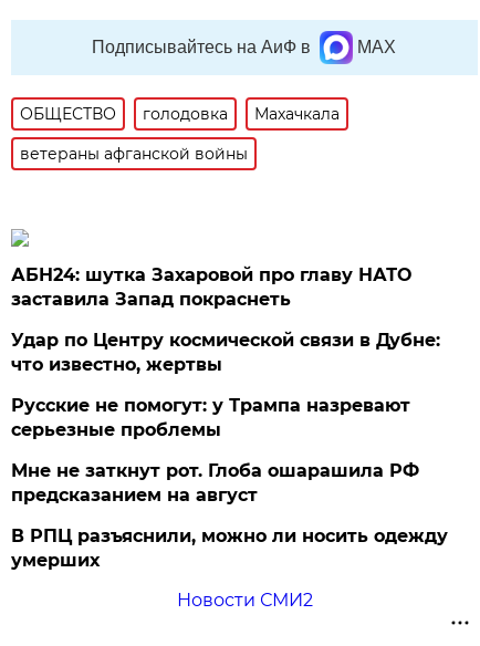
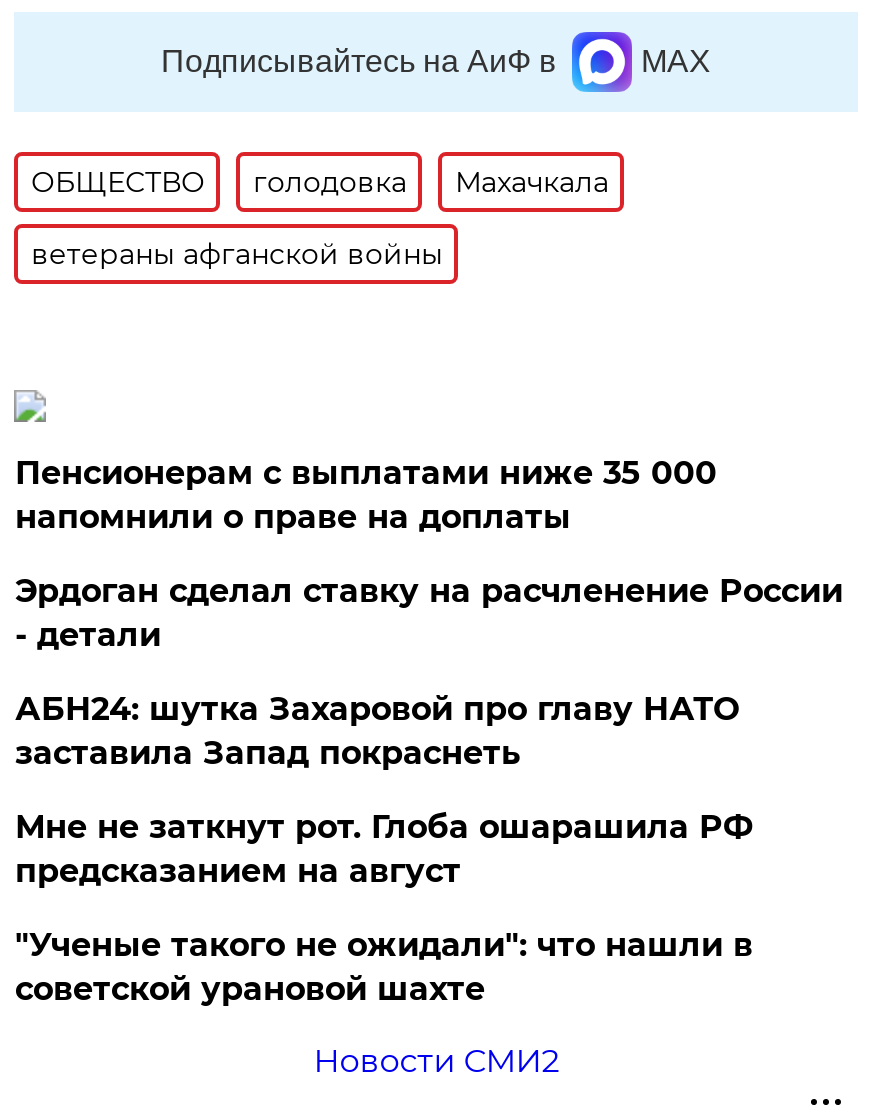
+ Пенсионерам с выплатами ниже 35 000
+ напомнили о праве на доплаты
+ Эрдоган сделал ставку на расчленение России
+ - детали

moved down: АБН24: шутка Захаровой про главу НАТО | заставила Запад покраснеть

- Удар по Центру космической связи в Дубне:
- что известно, жертвы
- Русские не помогут: у Трампа назревают
- серьезные проблемы

- В РПЦ разъяснили, можно ли носить одежду
- умерших
+ "Ученые такого не ожидали": что нашли в
+ советской урановой шахте
